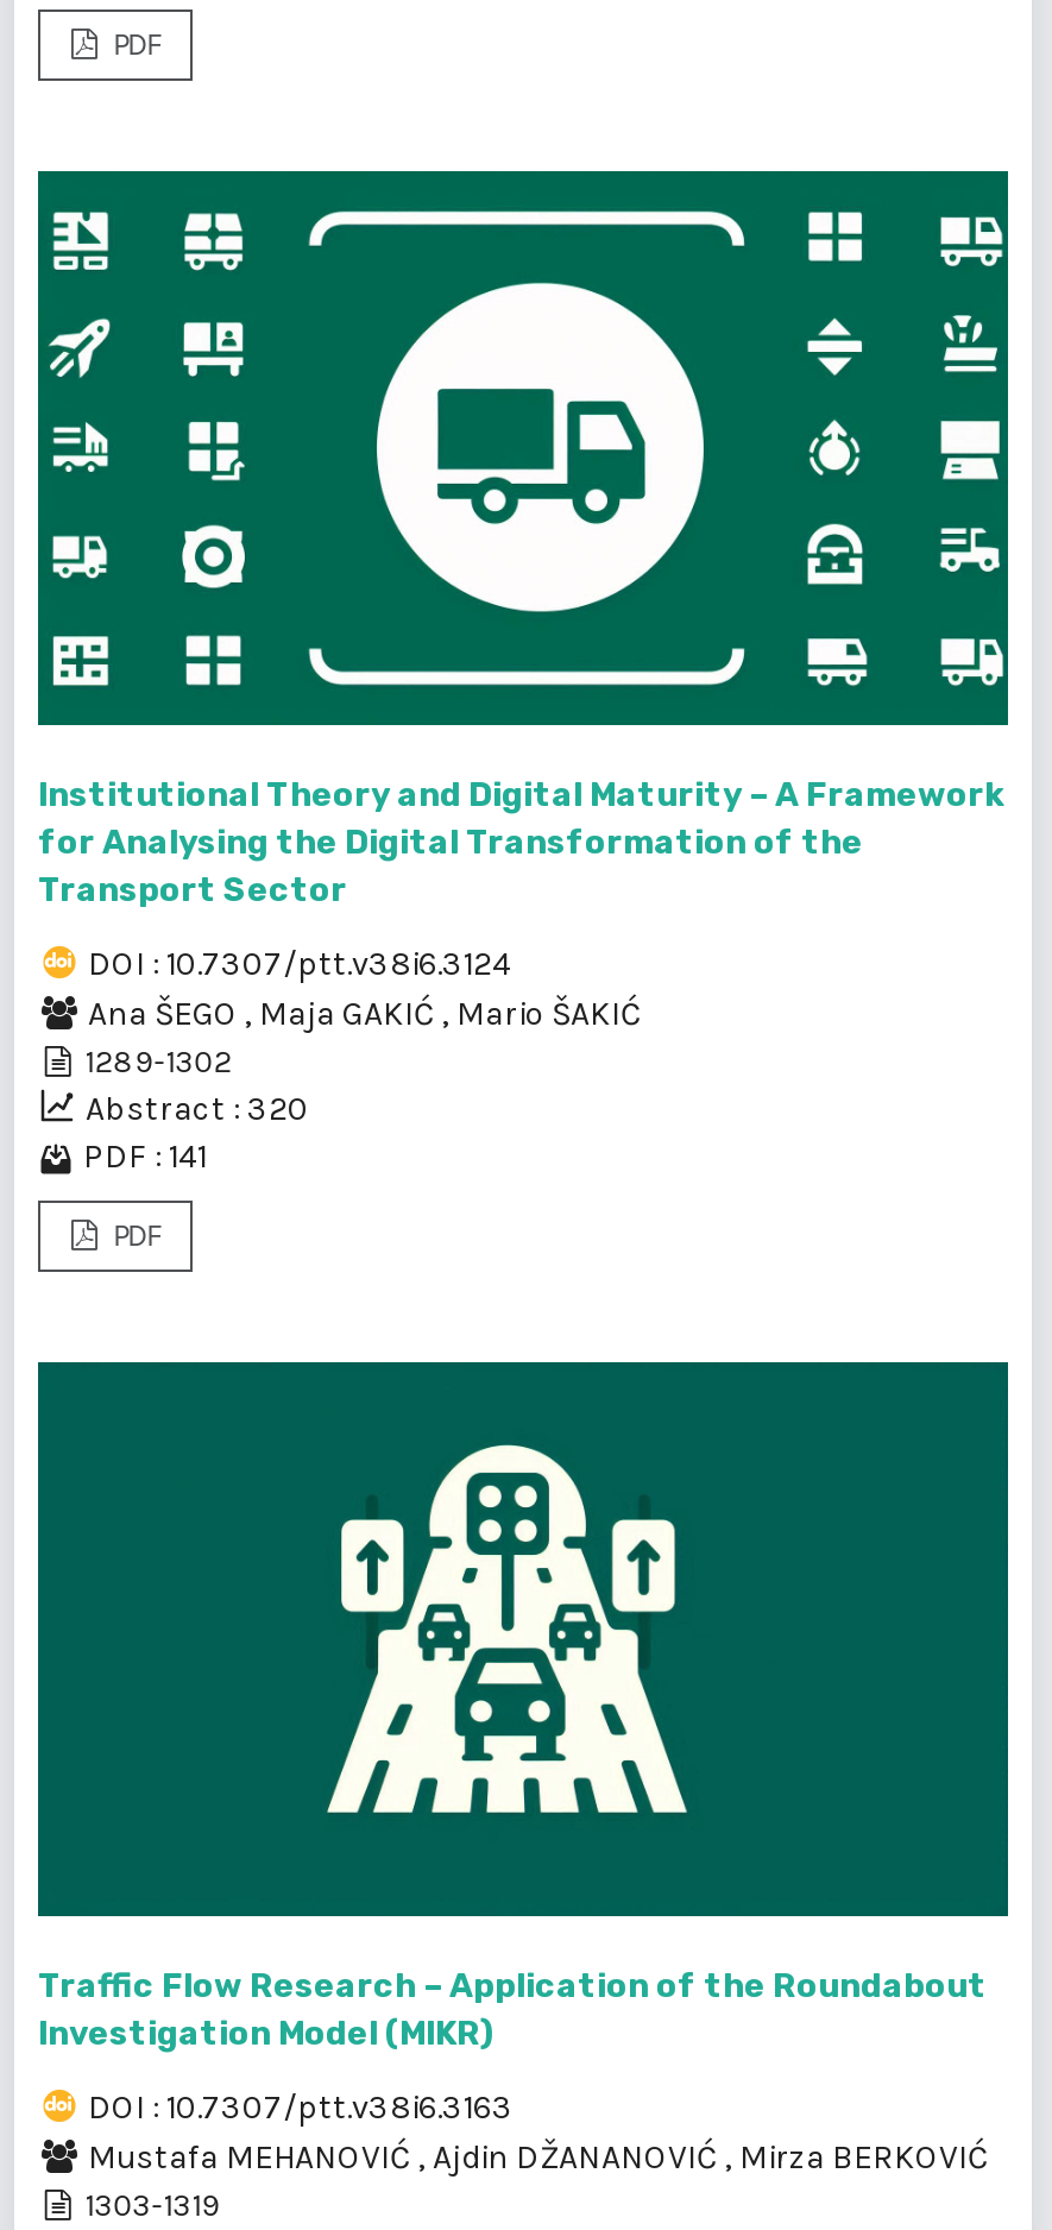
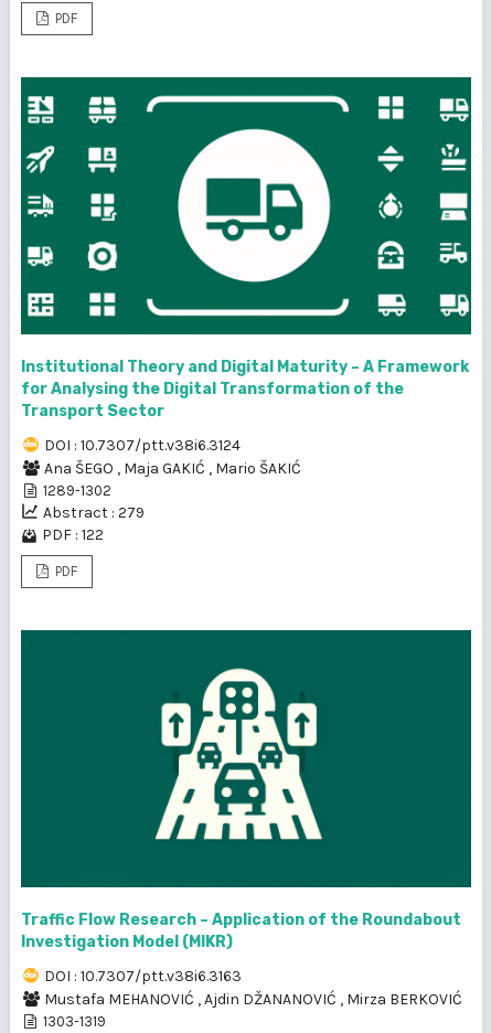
- Abstract : 320
+ Abstract : 279

- PDF : 141
+ PDF : 122
